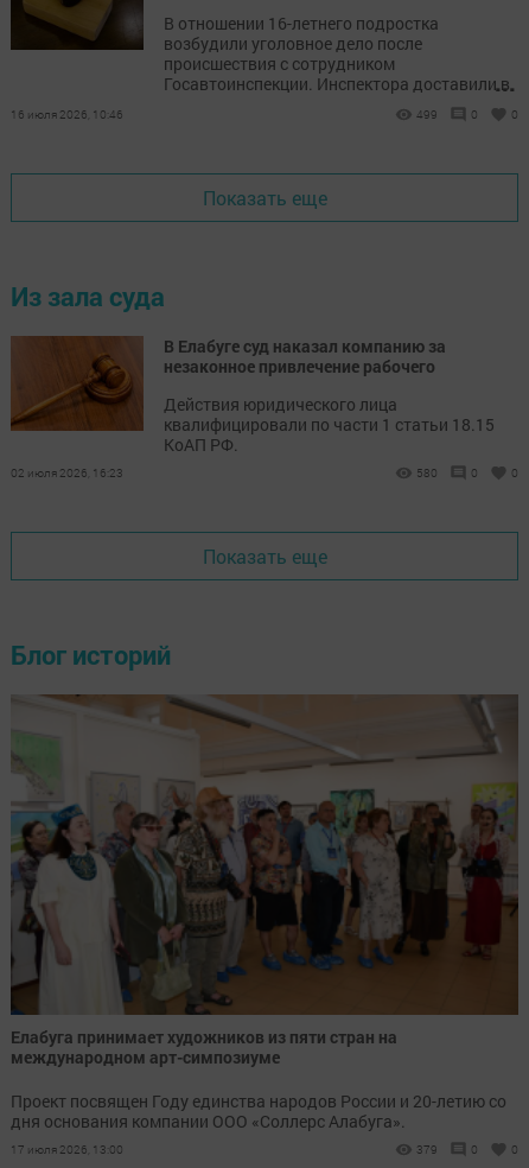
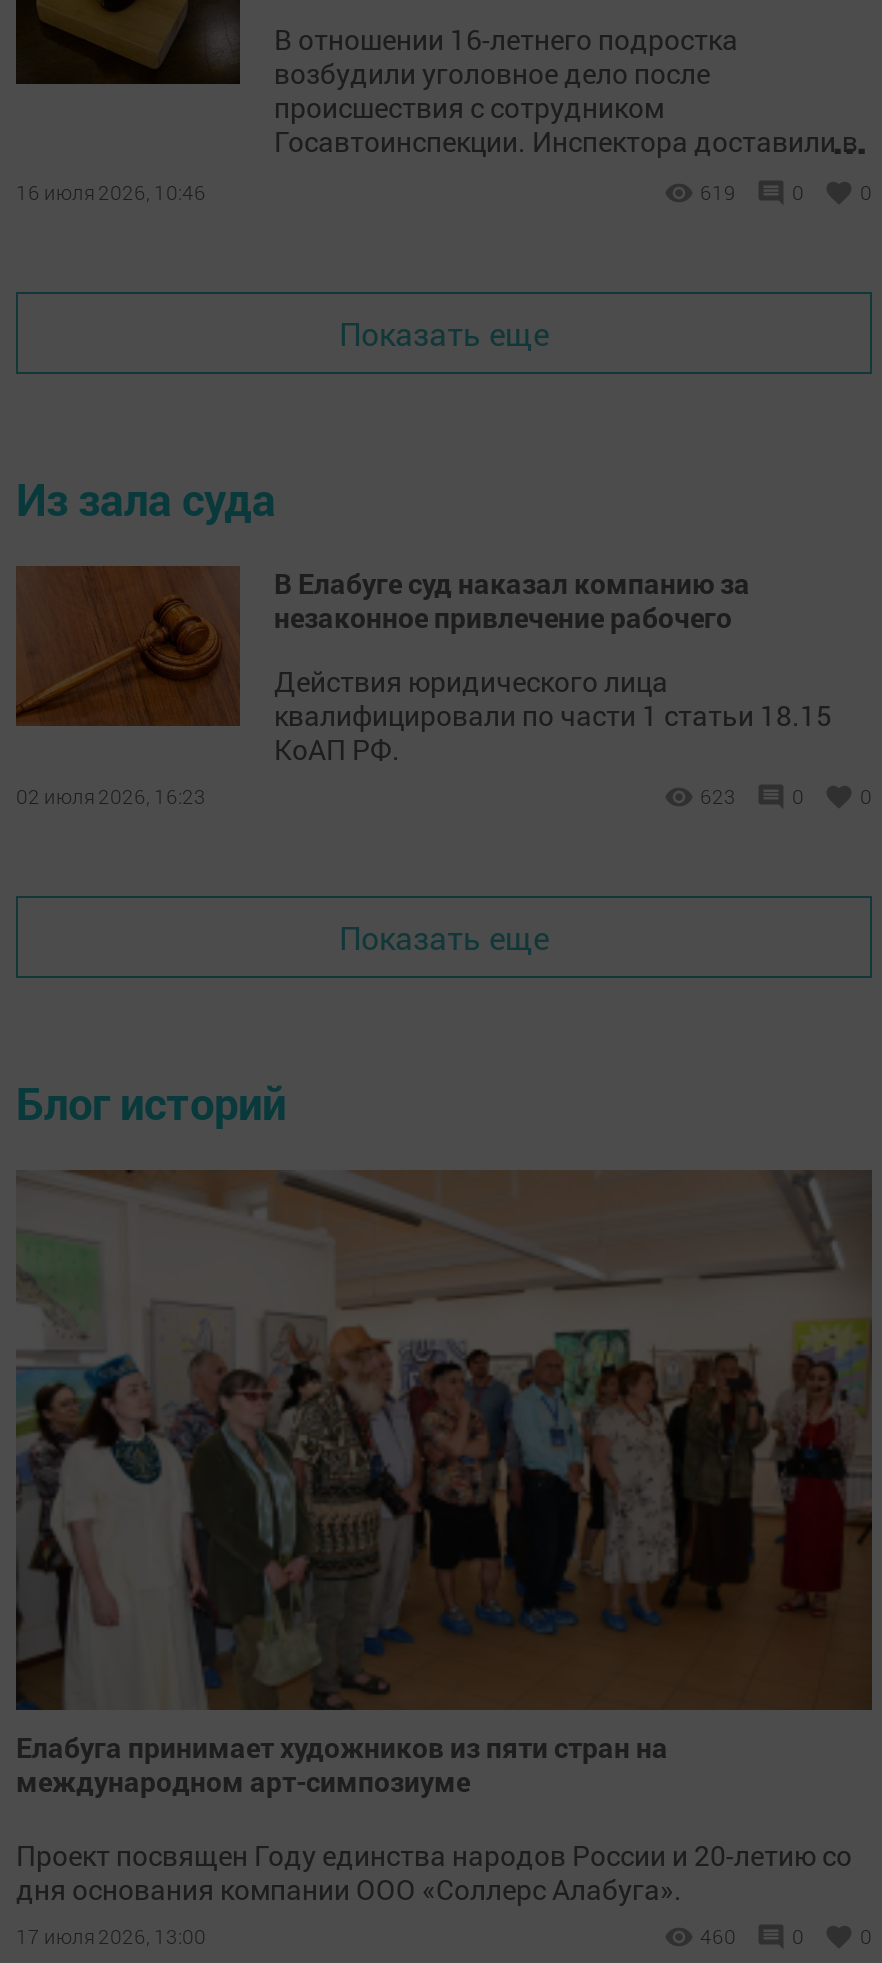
- 499
+ 619

- 580
+ 623

- 379
+ 460
